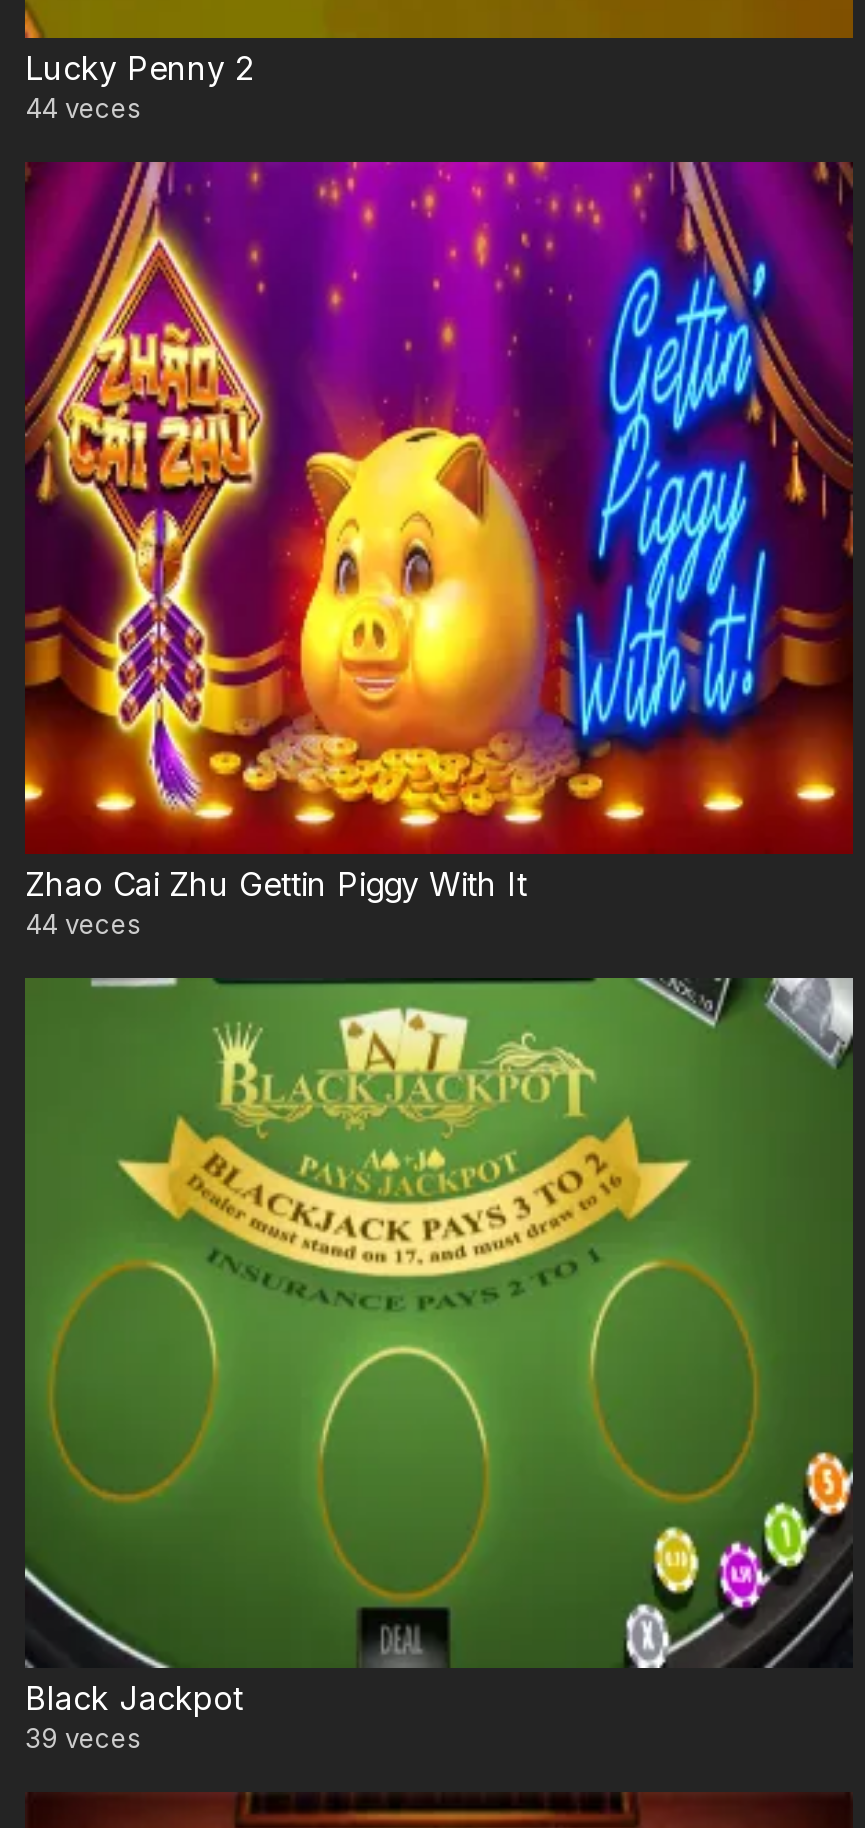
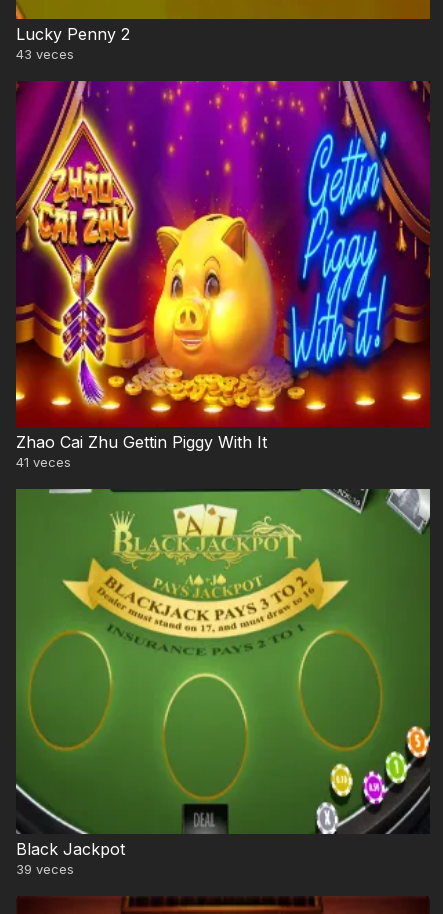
- 44 veces
+ 43 veces

- 44 veces
+ 41 veces
